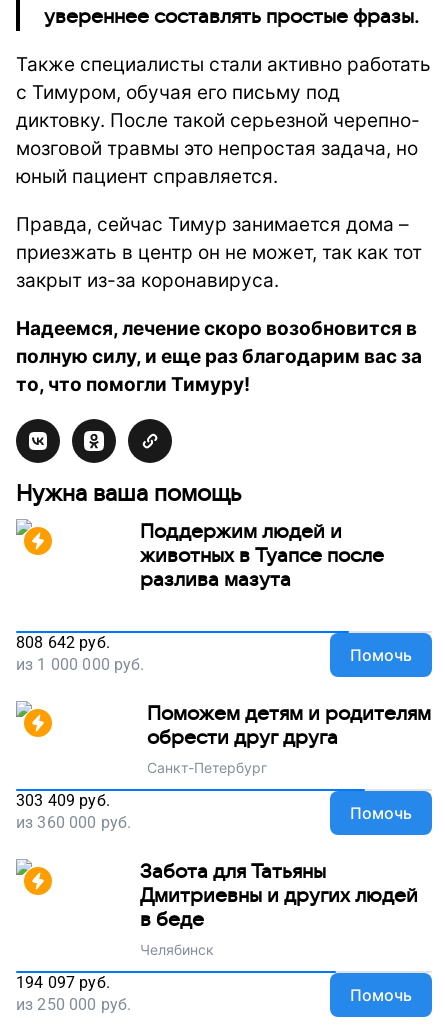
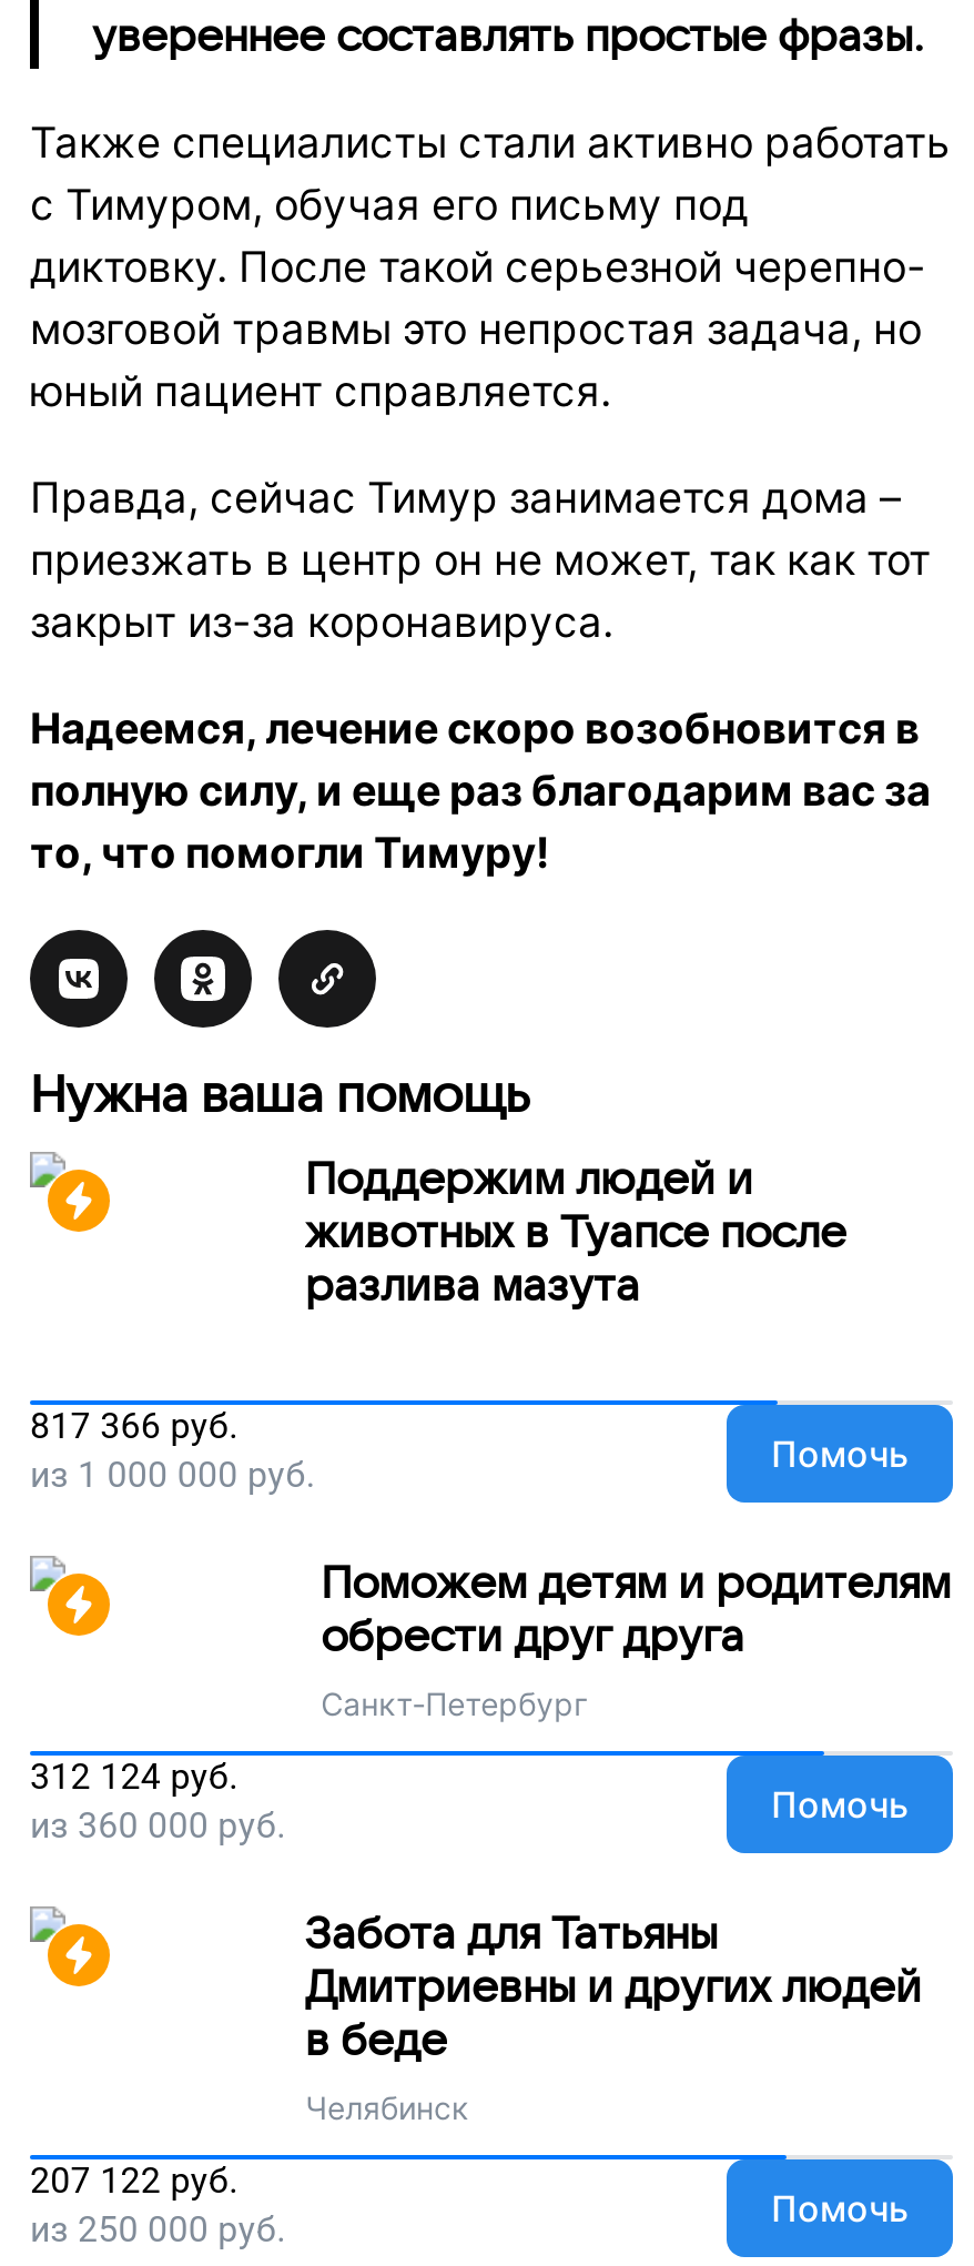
- 808 642 руб.
+ 817 366 руб.

- 303 409 руб.
+ 312 124 руб.

- 194 097 руб.
+ 207 122 руб.
